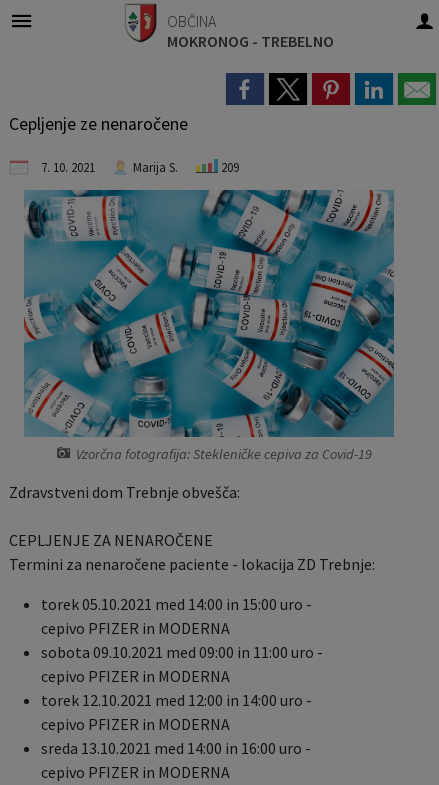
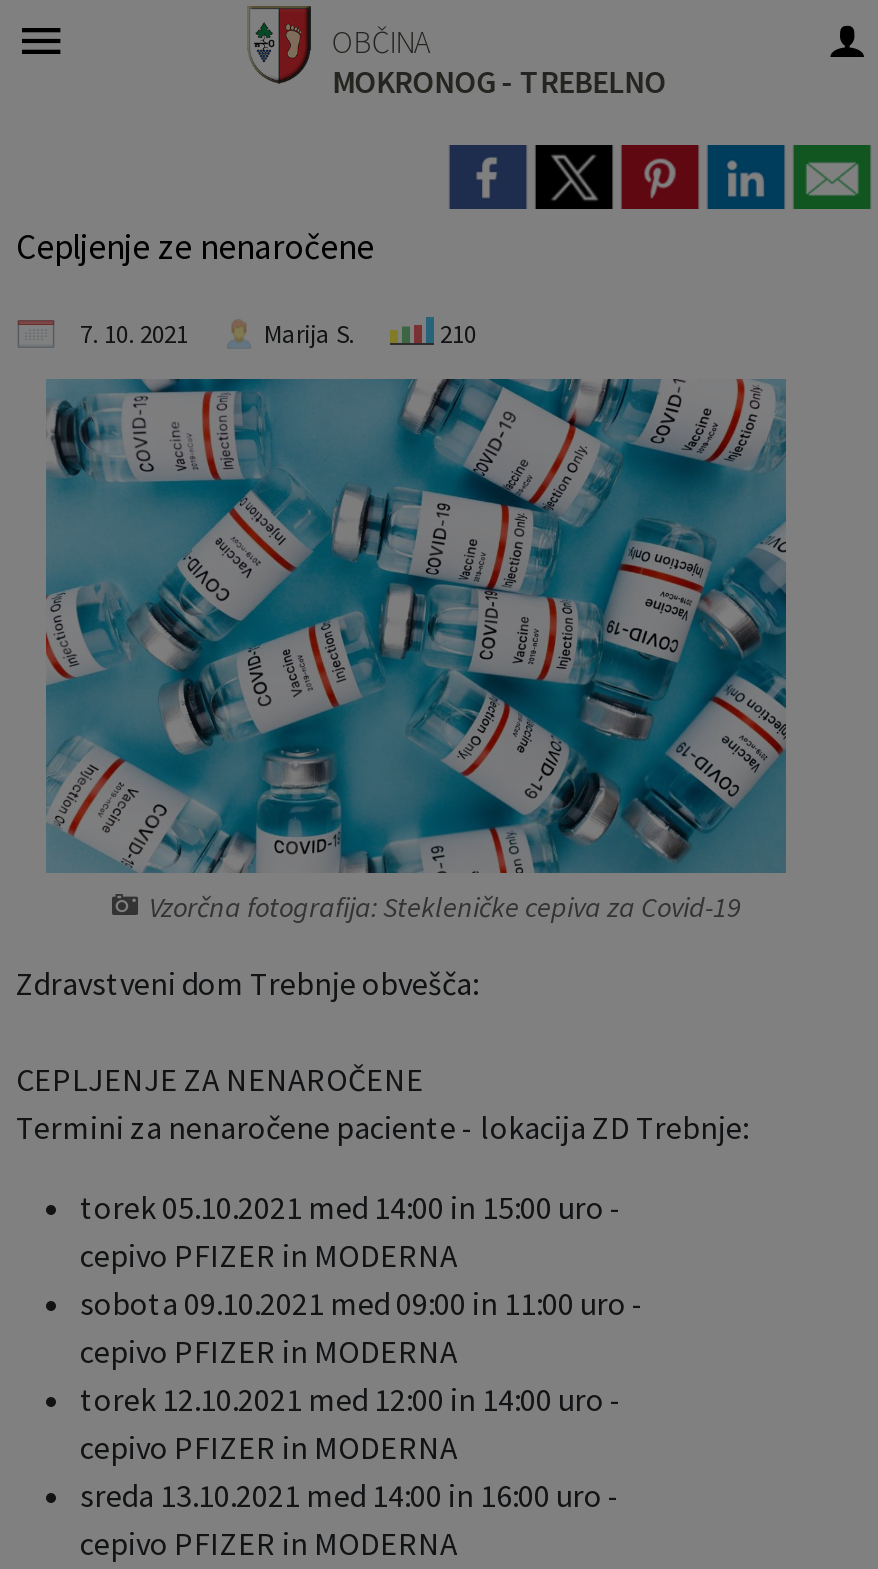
- 209
+ 210
